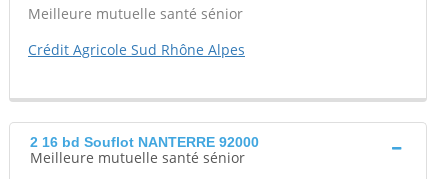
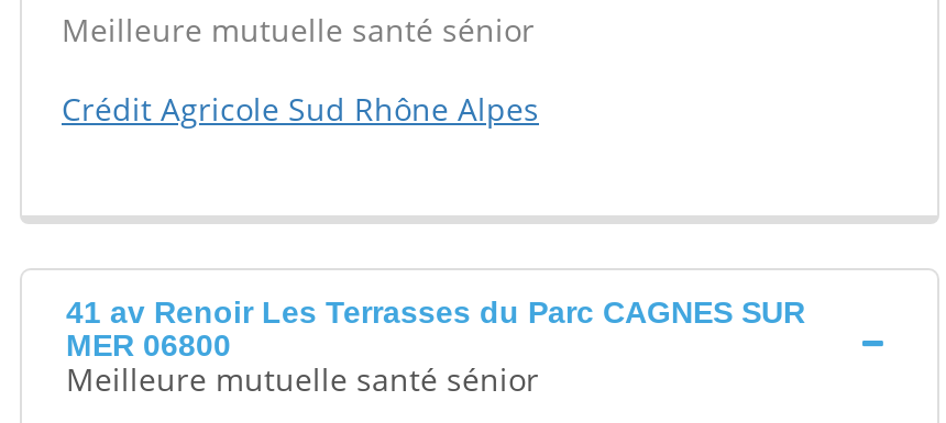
- 2 16 bd Souflot NANTERRE 92000
+ 41 av Renoir Les Terrasses du Parc CAGNES SUR
+ MER 06800
